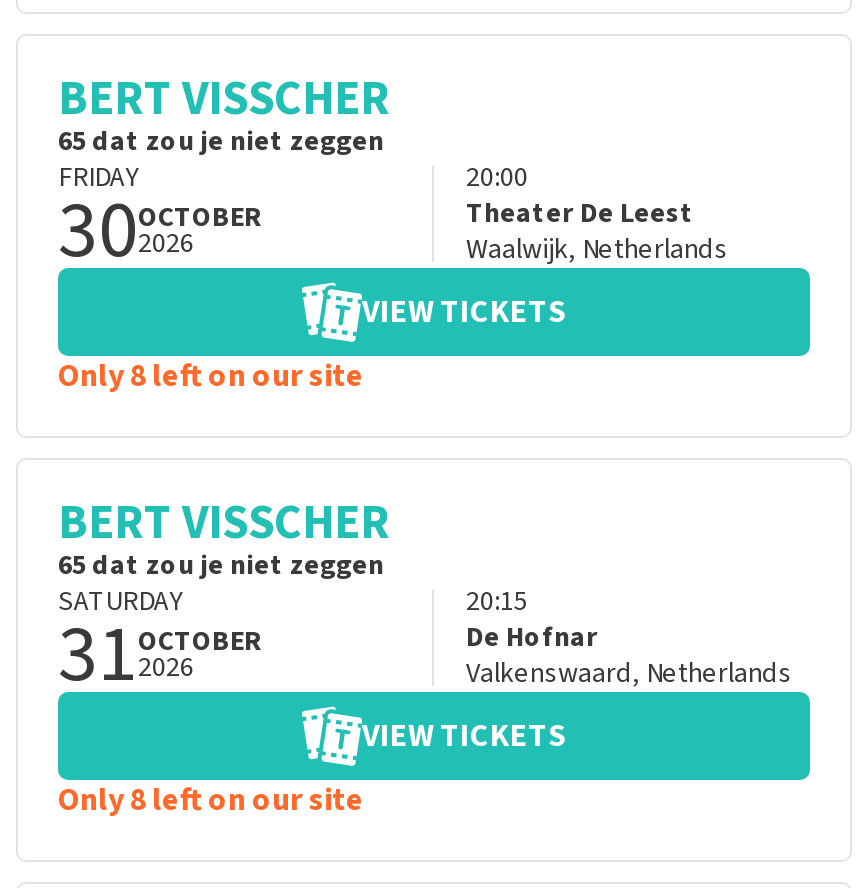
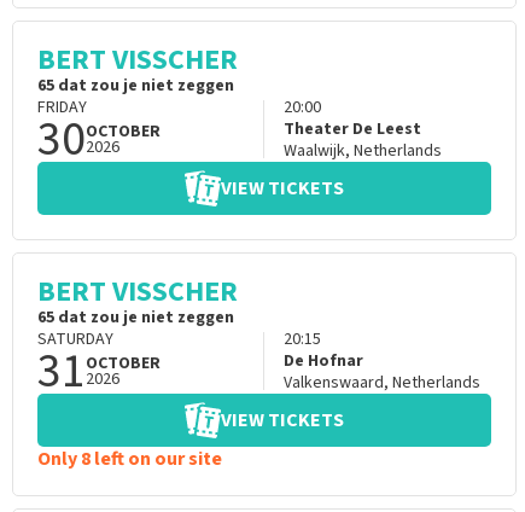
- Only 8 left on our site
